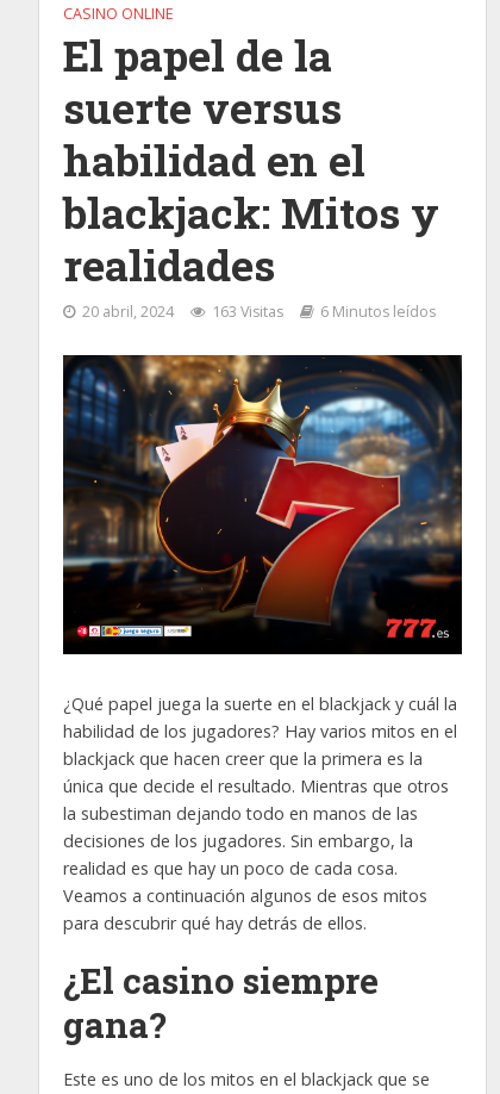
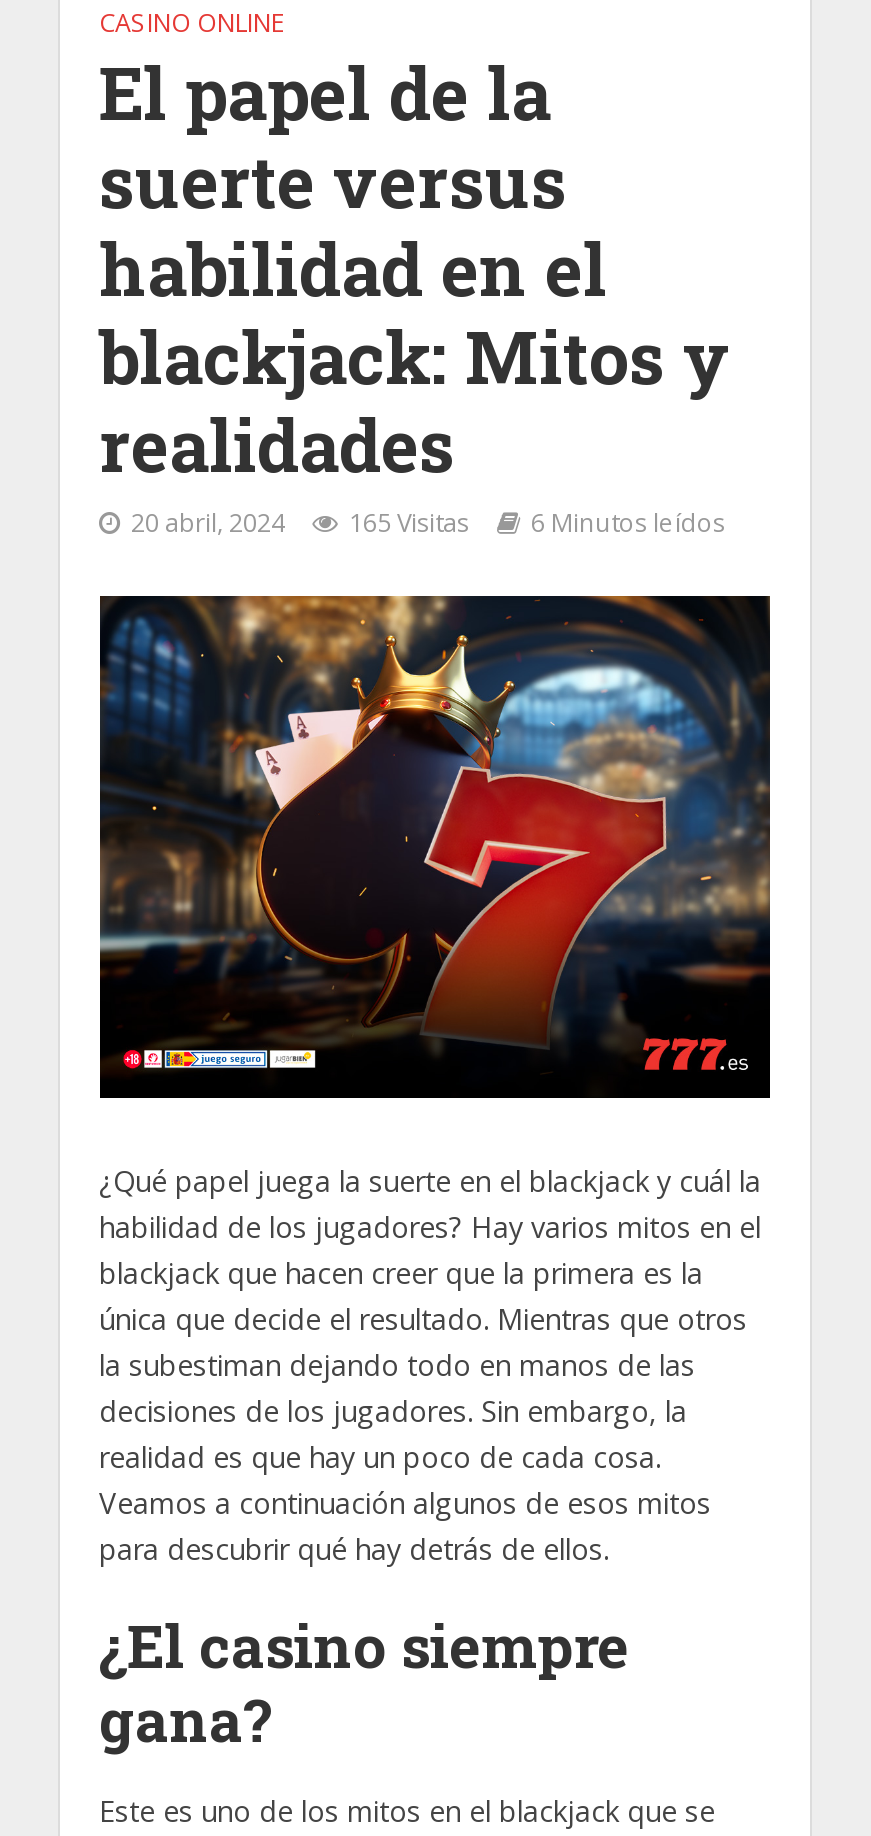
- 20 abril, 2024 163 Visitas 6 Minutos leídos
+ 20 abril, 2024 165 Visitas 6 Minutos leídos
